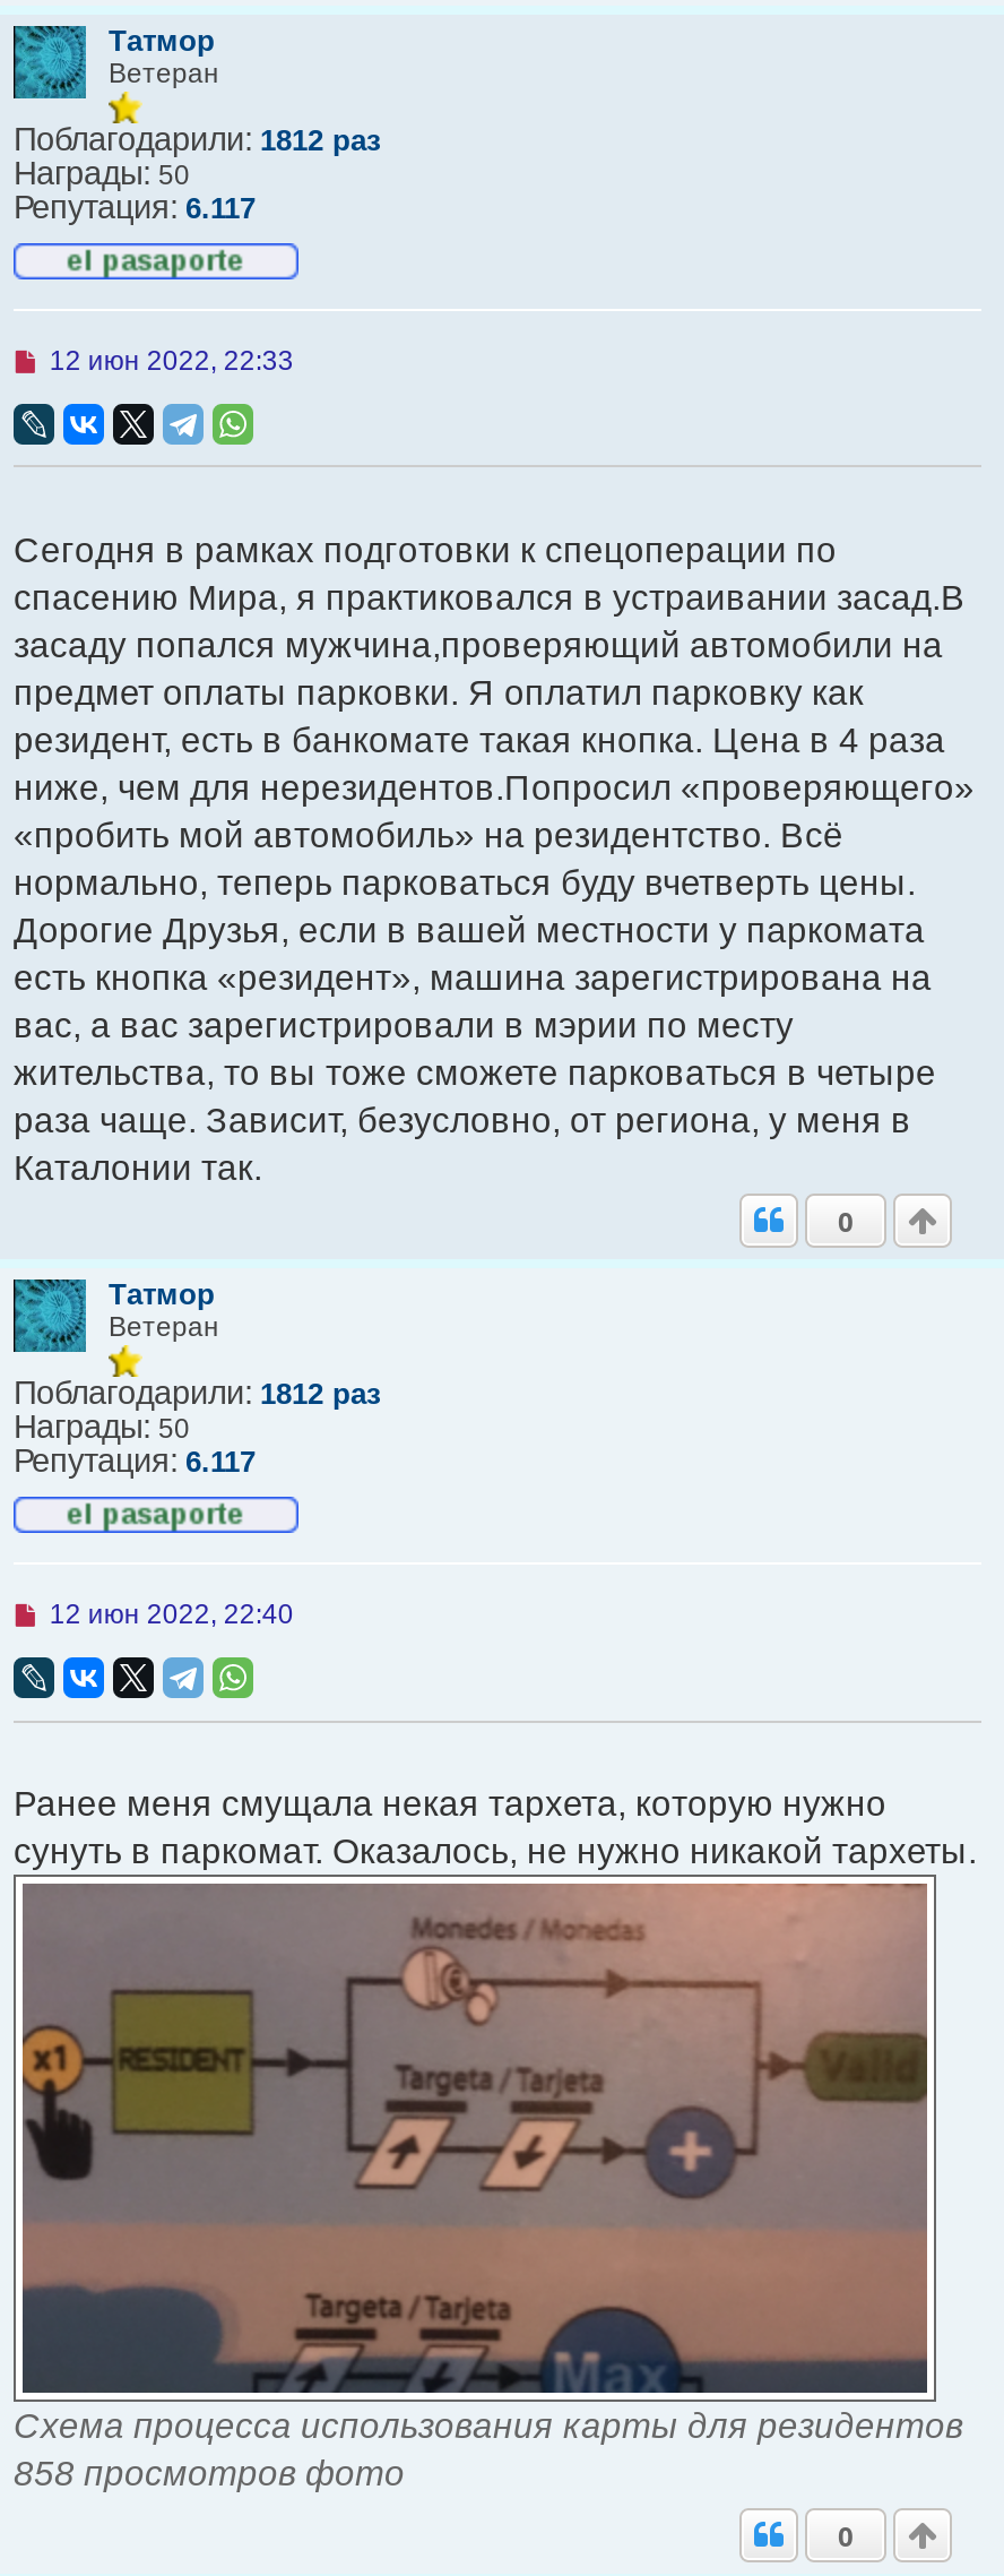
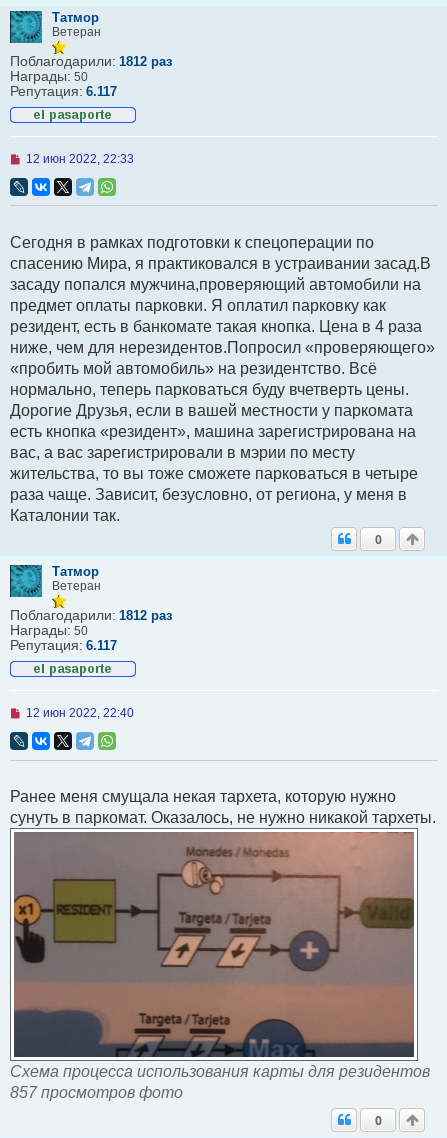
- 858 просмотров фото
+ 857 просмотров фото
